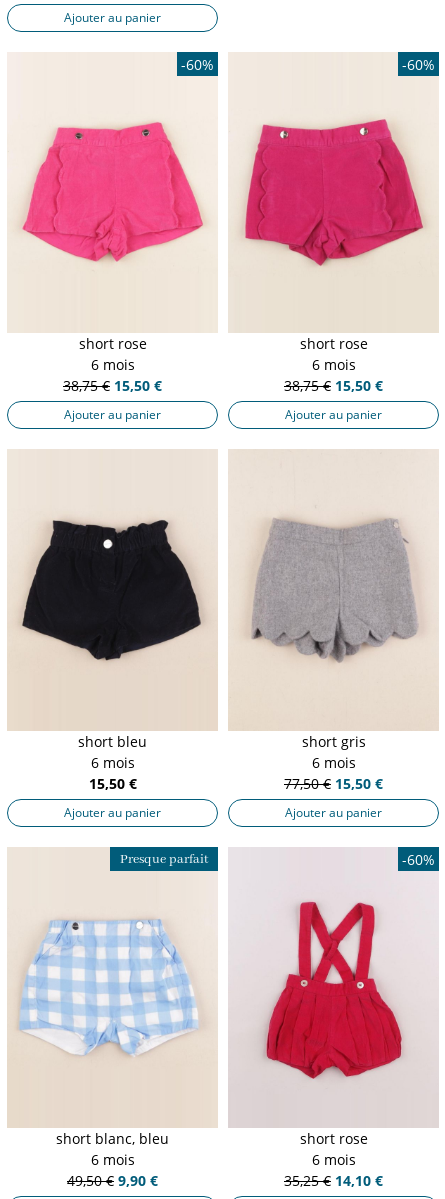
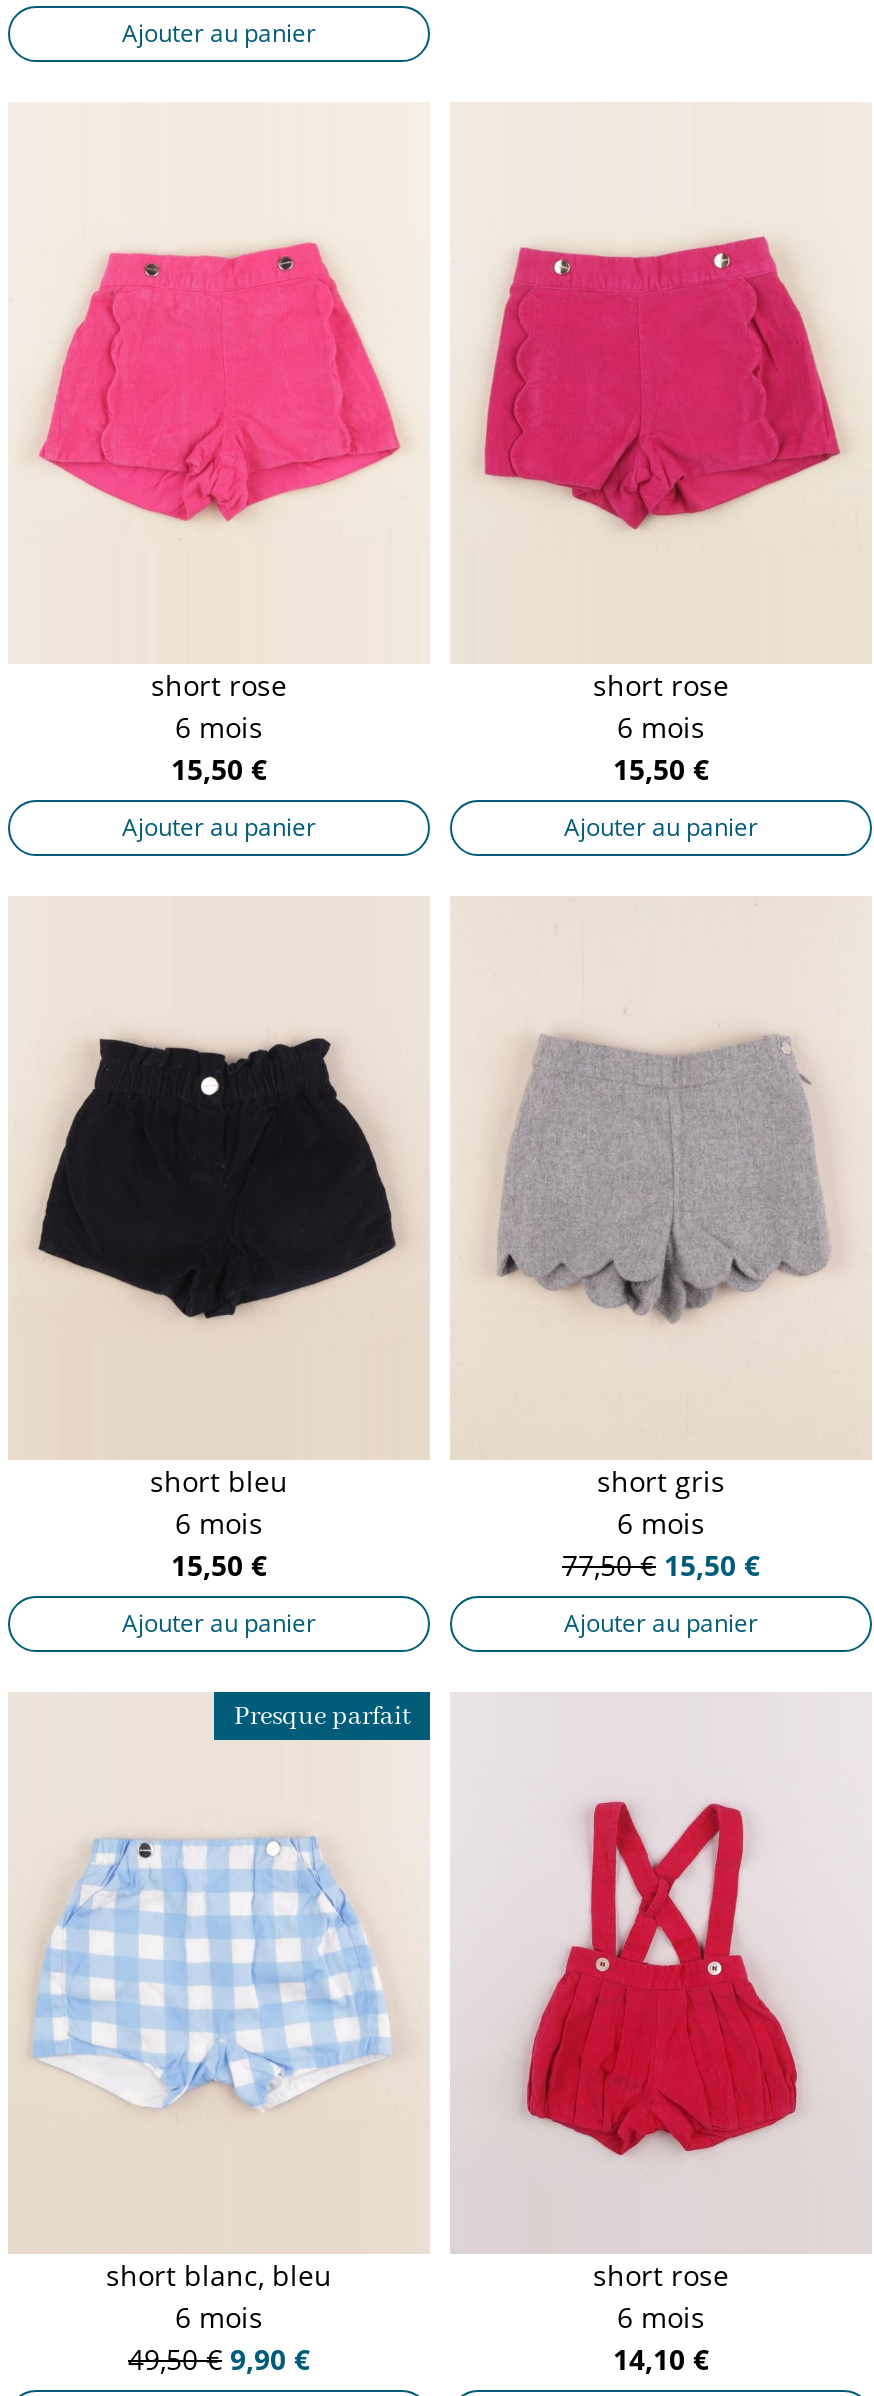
- -60%

- -60%

- 38,75 € 15,50 €
+ 15,50 €

- 38,75 € 15,50 €
+ 15,50 €

- -60%

- 35,25 € 14,10 €
+ 14,10 €
